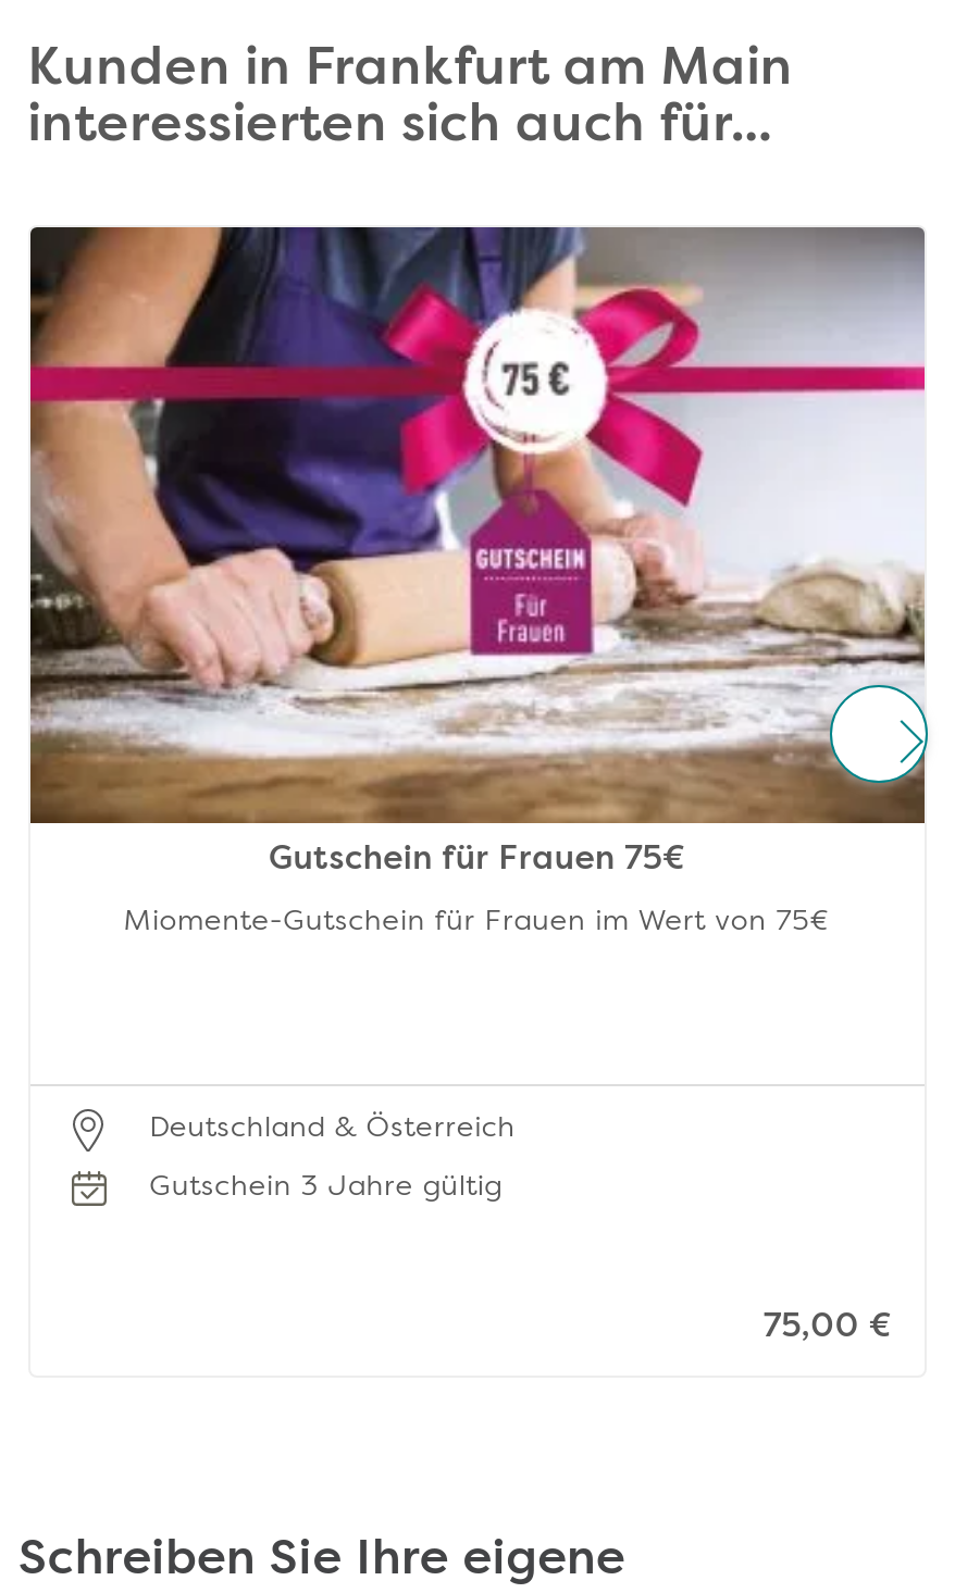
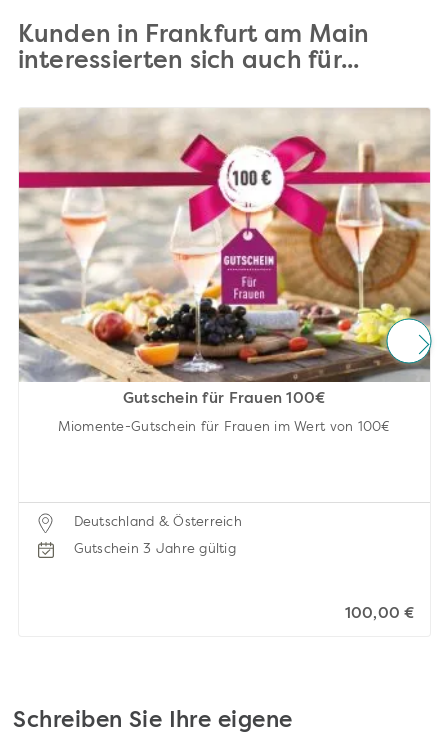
- [image]
- Gutschein für Frauen 75€
+ [image]
+ Gutschein für Frauen 100€

- Miomente-Gutschein für Frauen im Wert von 75€
+ Miomente-Gutschein für Frauen im Wert von 100€

- 75,00 €
+ 100,00 €
